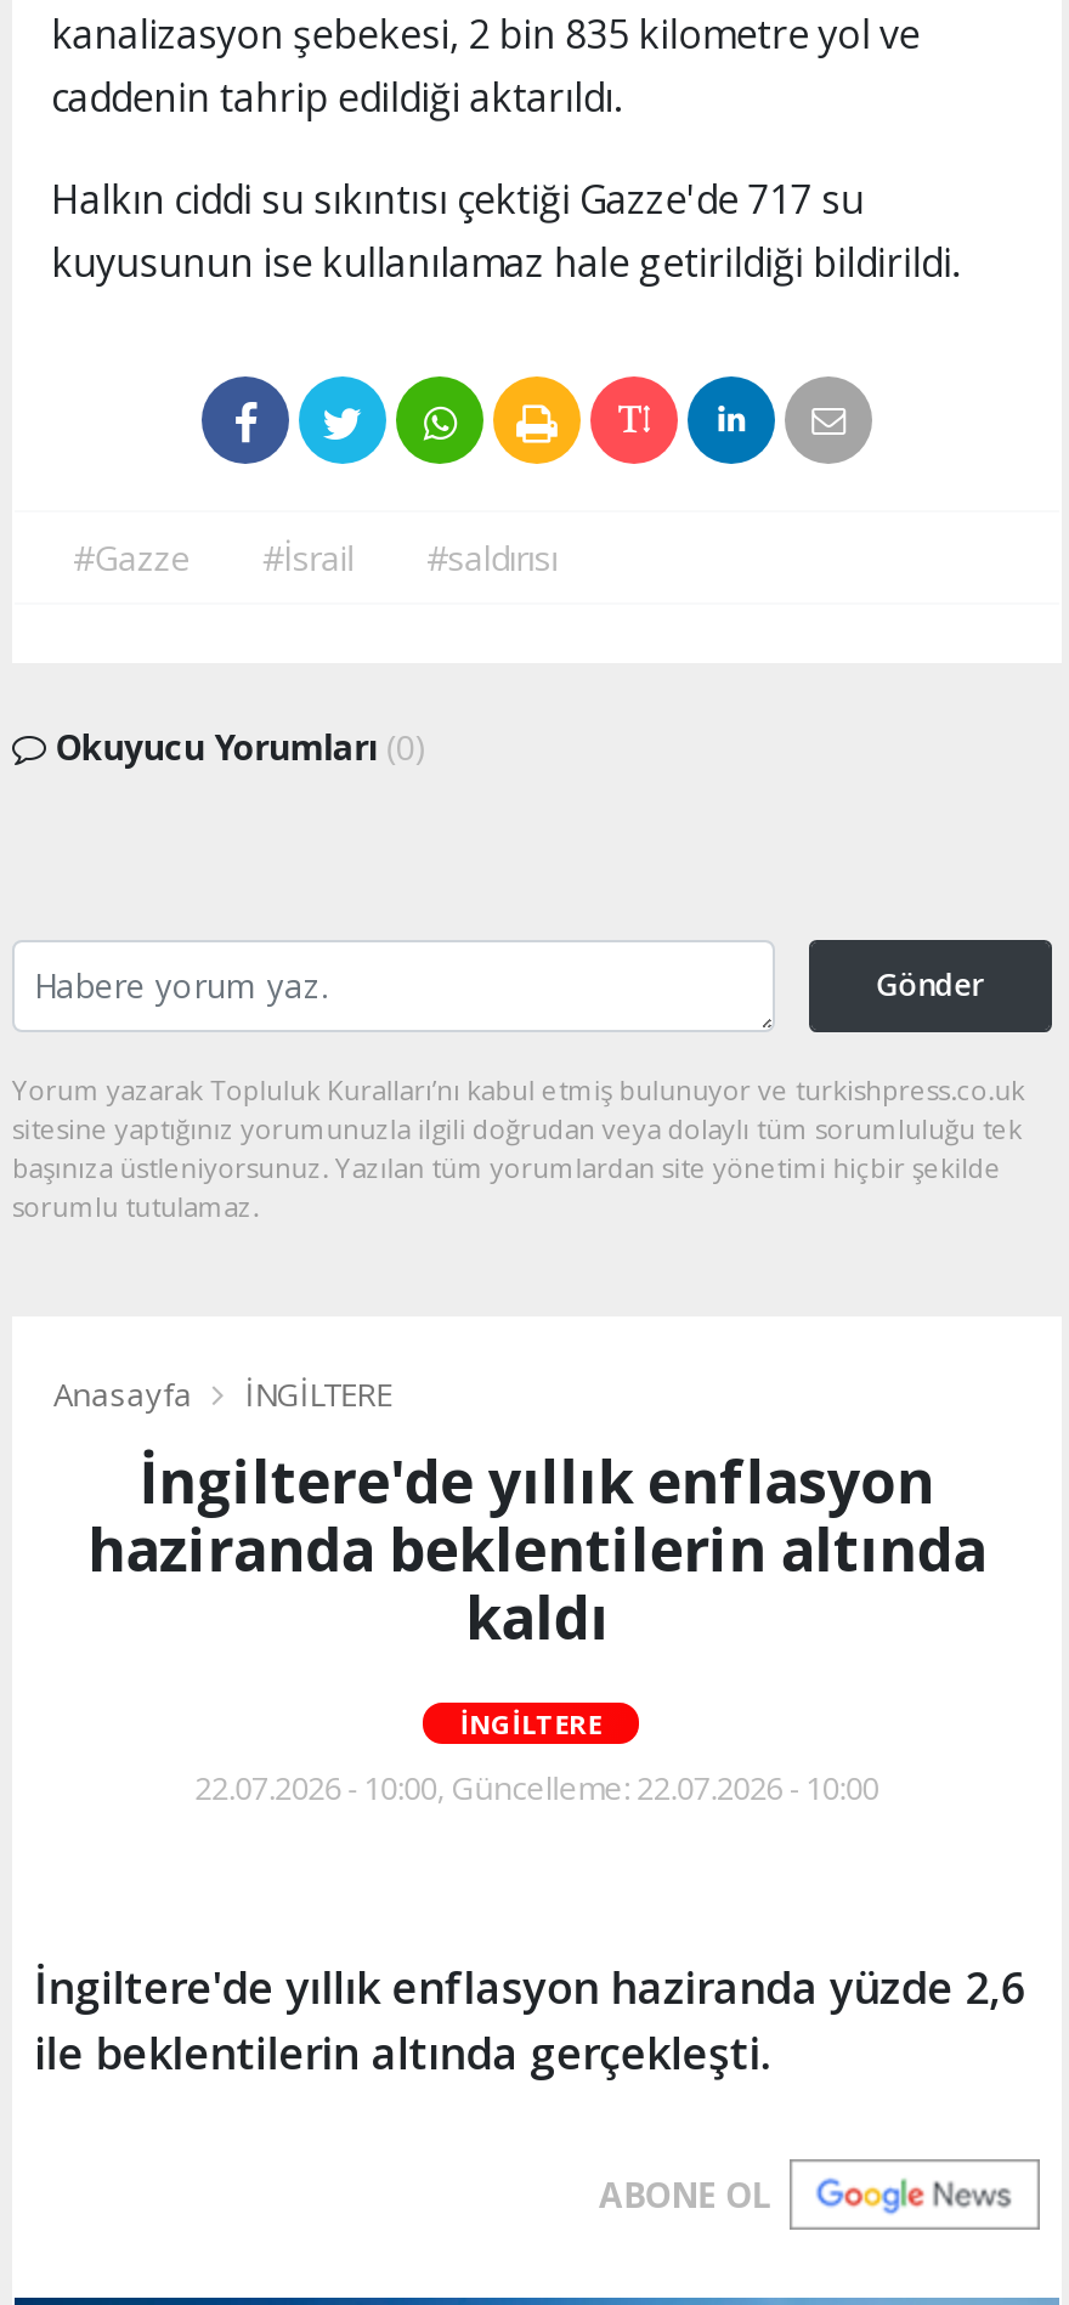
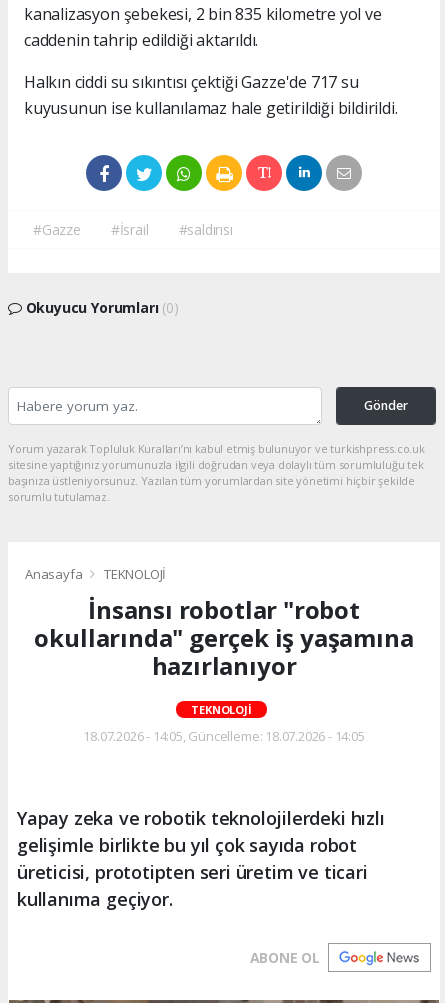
- İNGİLTERE
- İngiltere'de yıllık enflasyon
- haziranda beklentilerin altında
- kaldı
+ TEKNOLOJİ
+ İnsansı robotlar "robot
+ okullarında" gerçek iş yaşamına
+ hazırlanıyor

- İNGİLTERE
+ TEKNOLOJİ

- 22.07.2026 - 10:00, Güncelleme: 22.07.2026 - 10:00
+ 18.07.2026 - 14:05, Güncelleme: 18.07.2026 - 14:05

- İngiltere'de yıllık enflasyon haziranda yüzde 2,6
- ile beklentilerin altında gerçekleşti.
+ Yapay zeka ve robotik teknolojilerdeki hızlı
+ gelişimle birlikte bu yıl çok sayıda robot
+ üreticisi, prototipten seri üretim ve ticari
+ kullanıma geçiyor.
